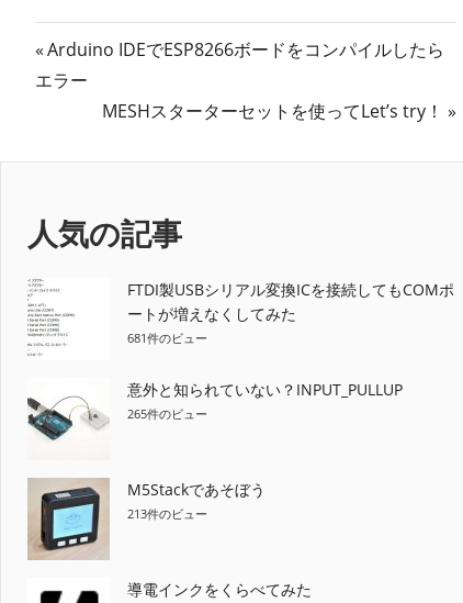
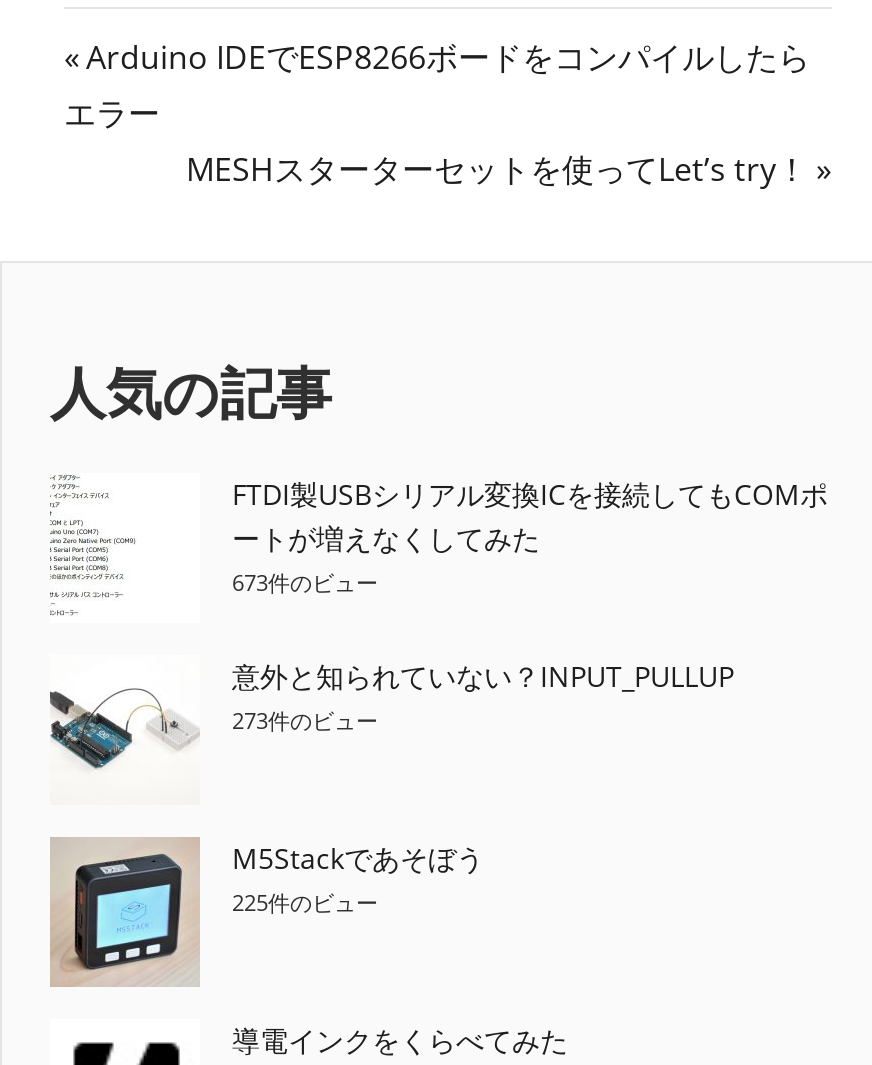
- 681件のビュー
+ 673件のビュー

- 265件のビュー
+ 273件のビュー

- 213件のビュー
+ 225件のビュー
